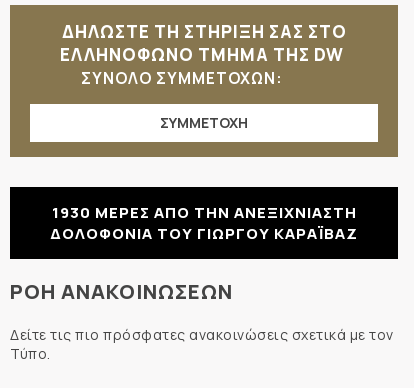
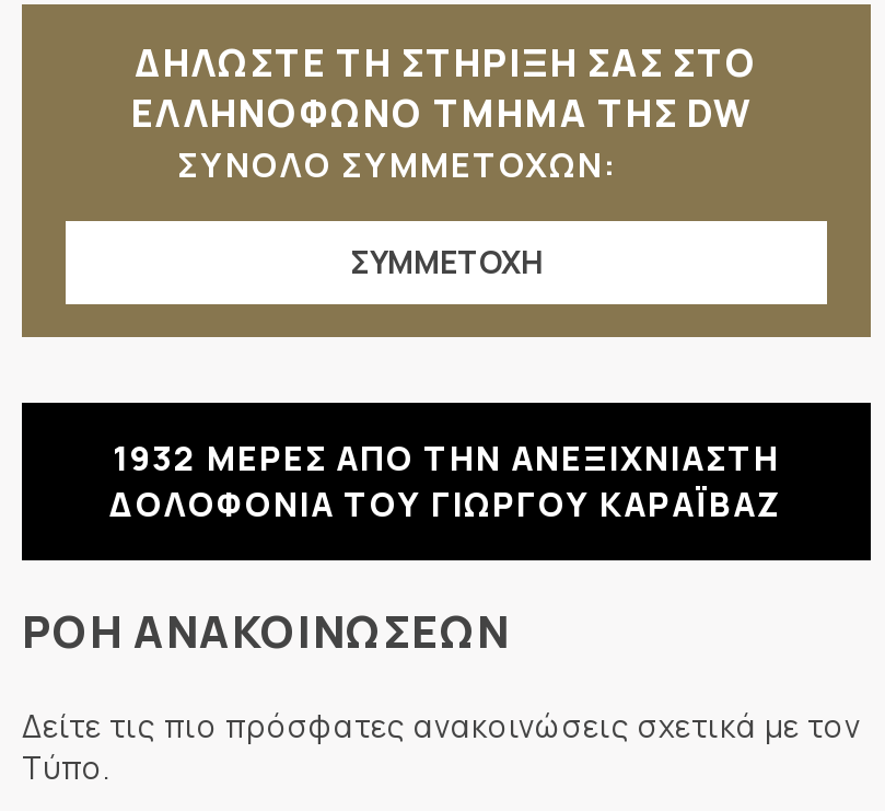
- 1930 ΜΕΡΕΣ ΑΠΟ ΤΗΝ ΑΝΕΞΙΧΝΙΑΣΤΗ
+ 1932 ΜΕΡΕΣ ΑΠΟ ΤΗΝ ΑΝΕΞΙΧΝΙΑΣΤΗ
